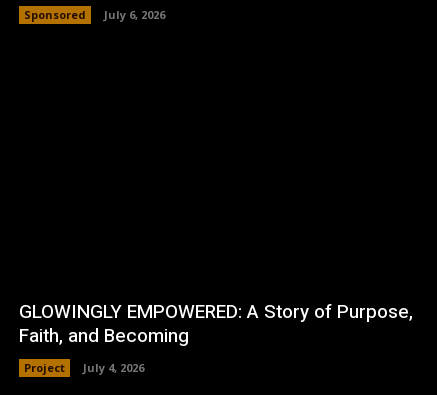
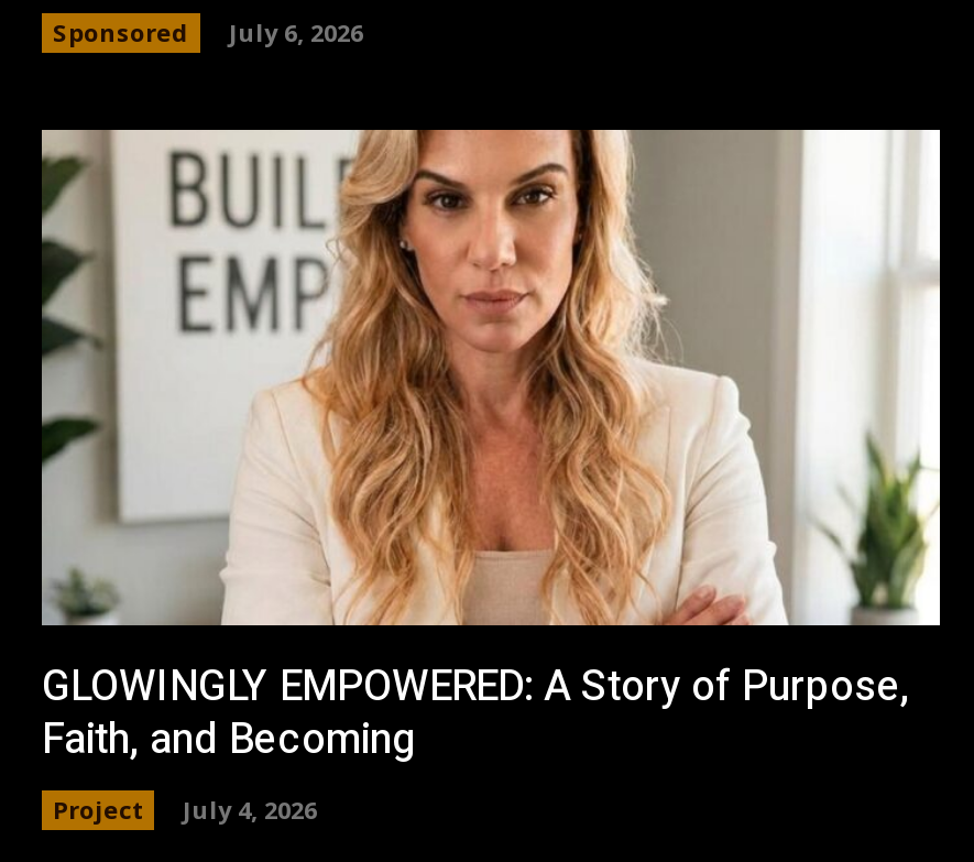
+ [image]
